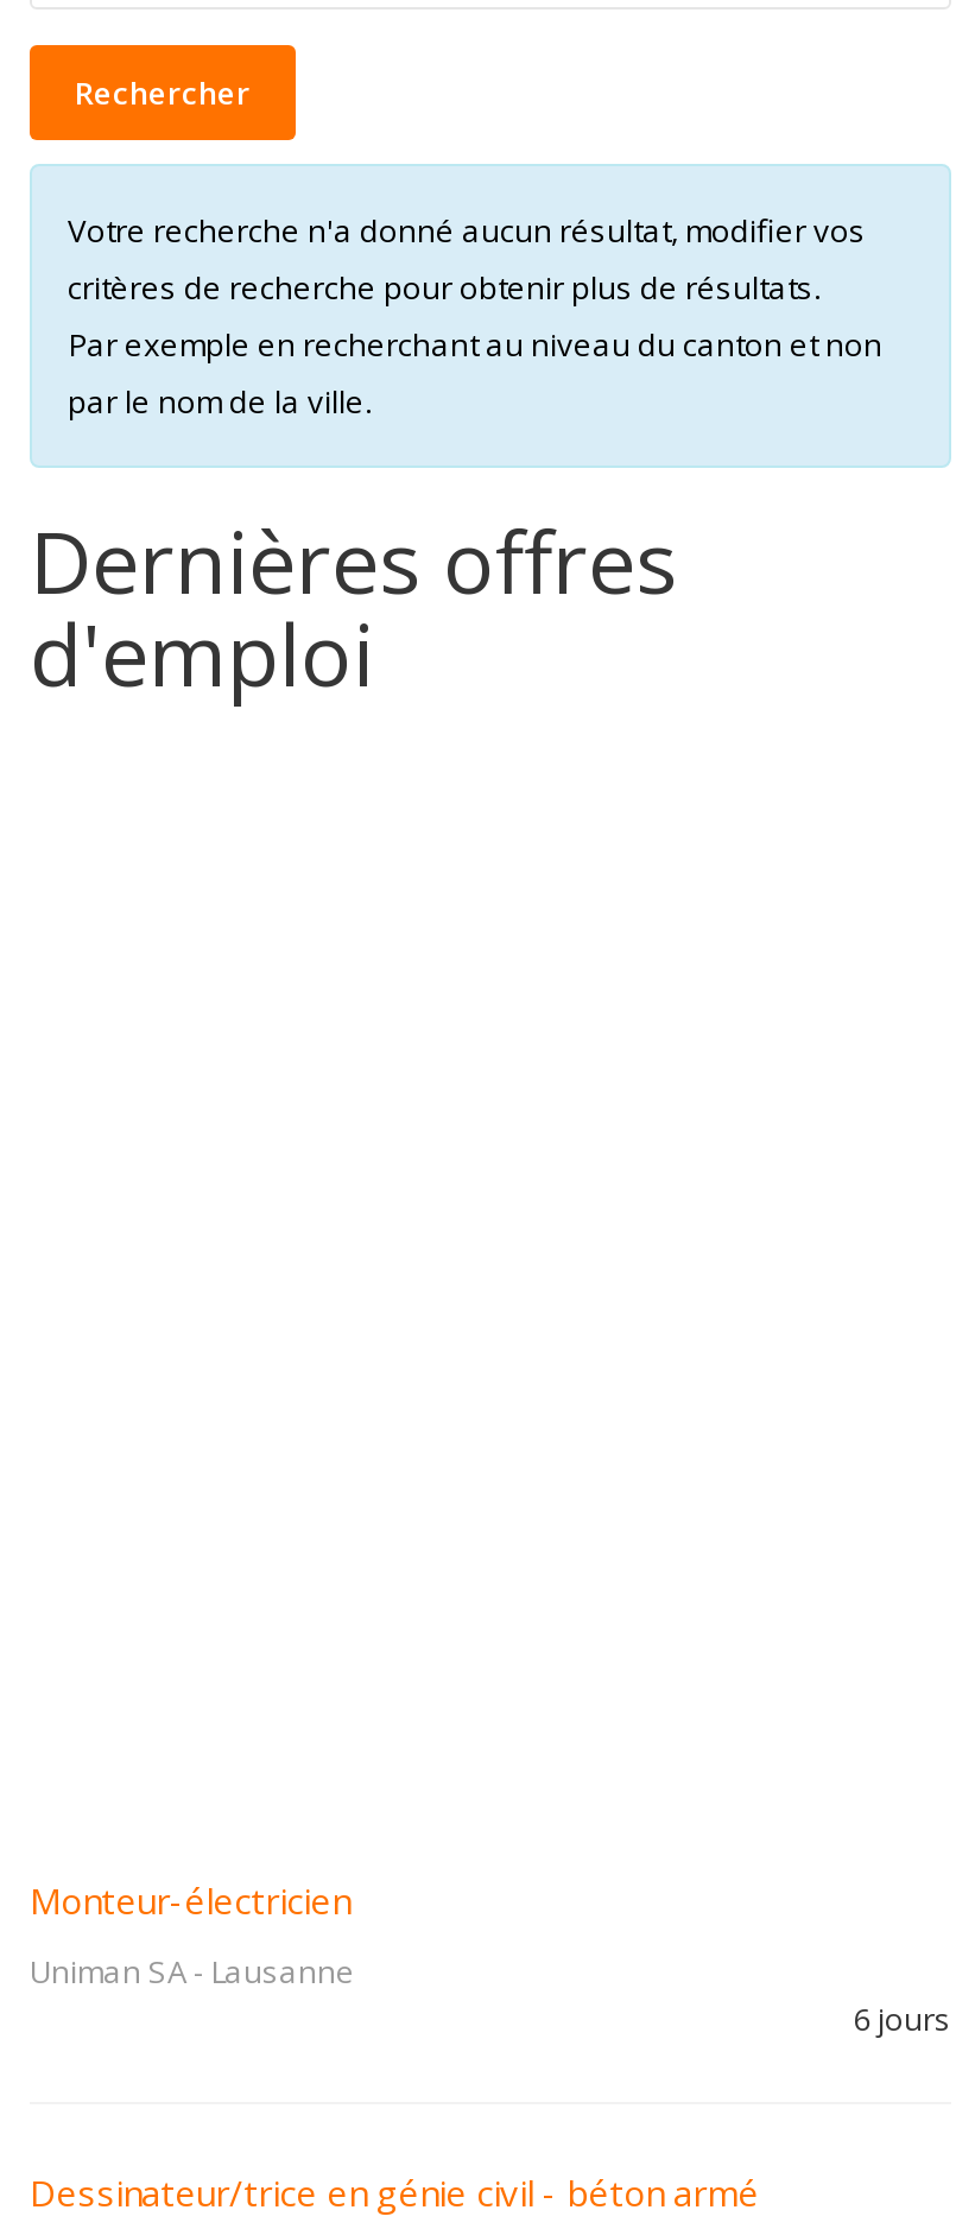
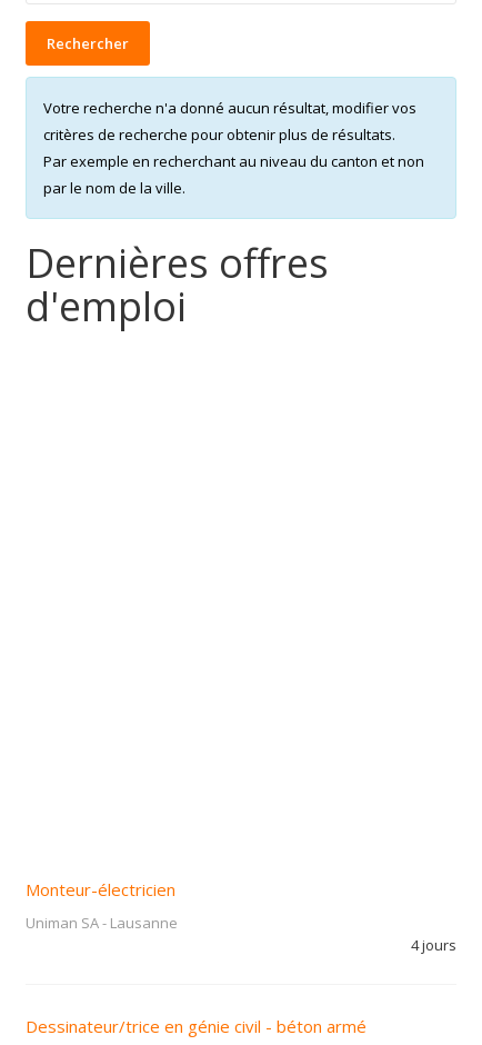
- 6 jours
+ 4 jours
